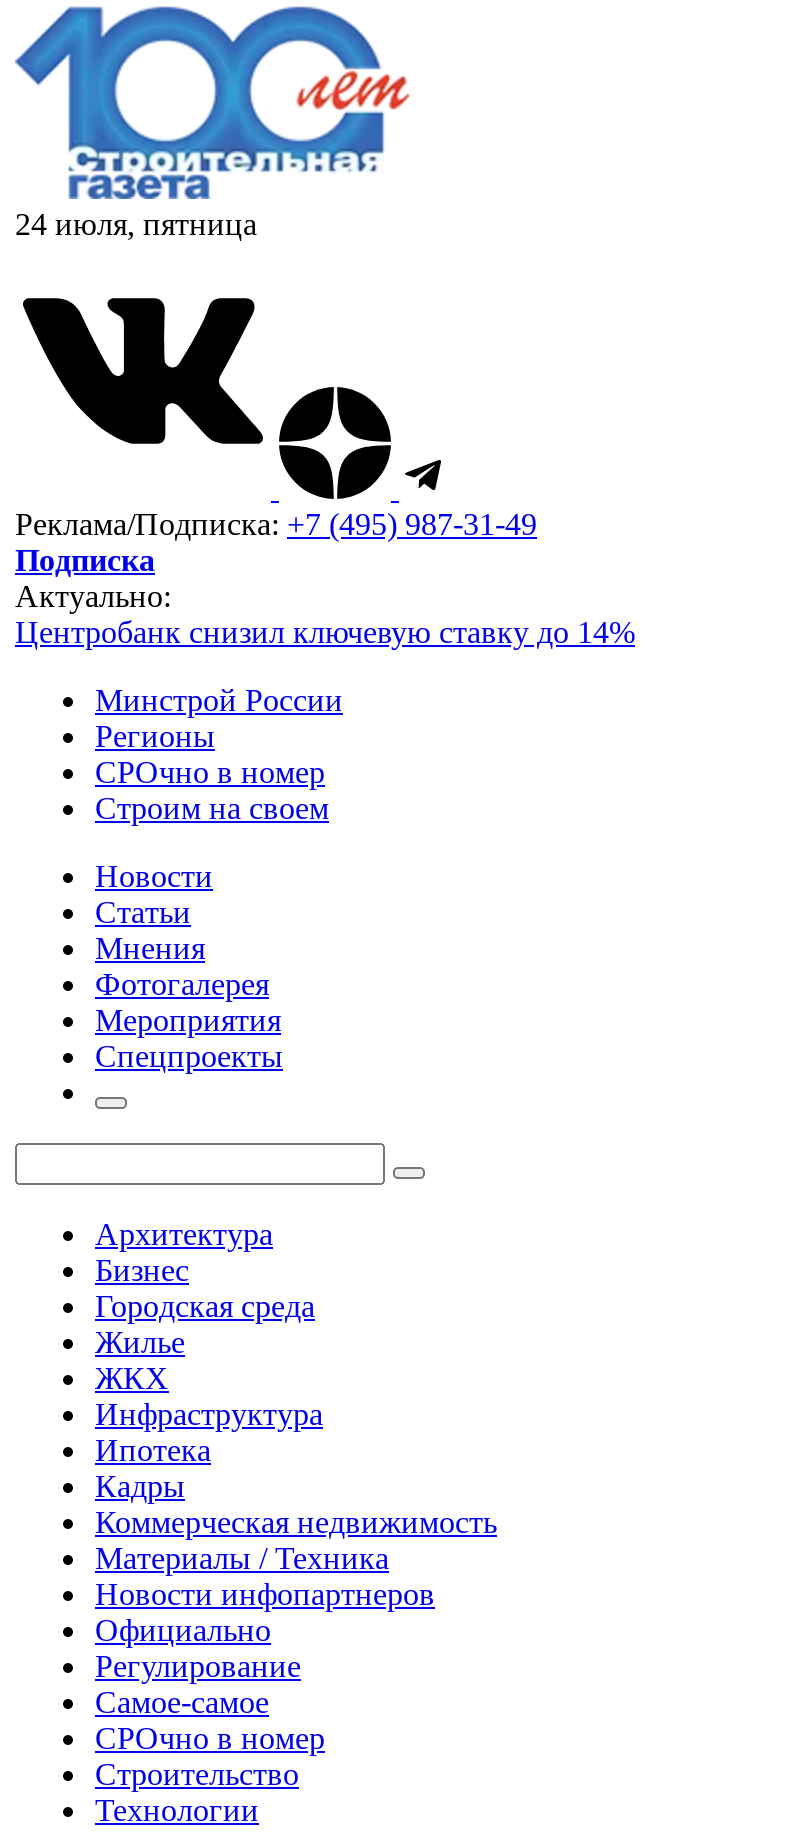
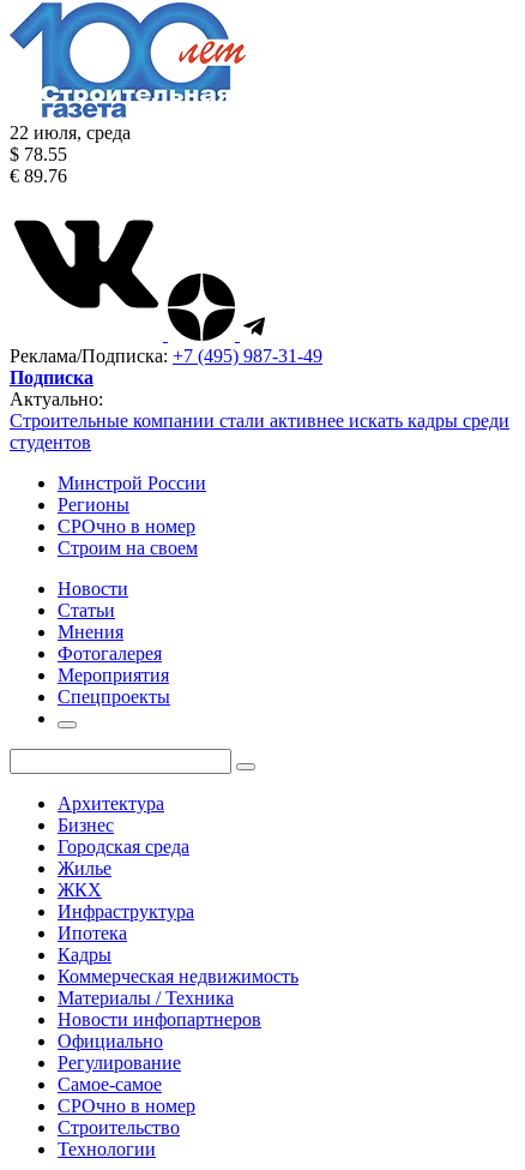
- 24 июля, пятница
+ 22 июля, среда
+ $ 78.55
+ € 89.76

- Центробанк снизил ключевую ставку до 14%
+ Строительные компании стали активнее искать кадры среди
+ студентов
